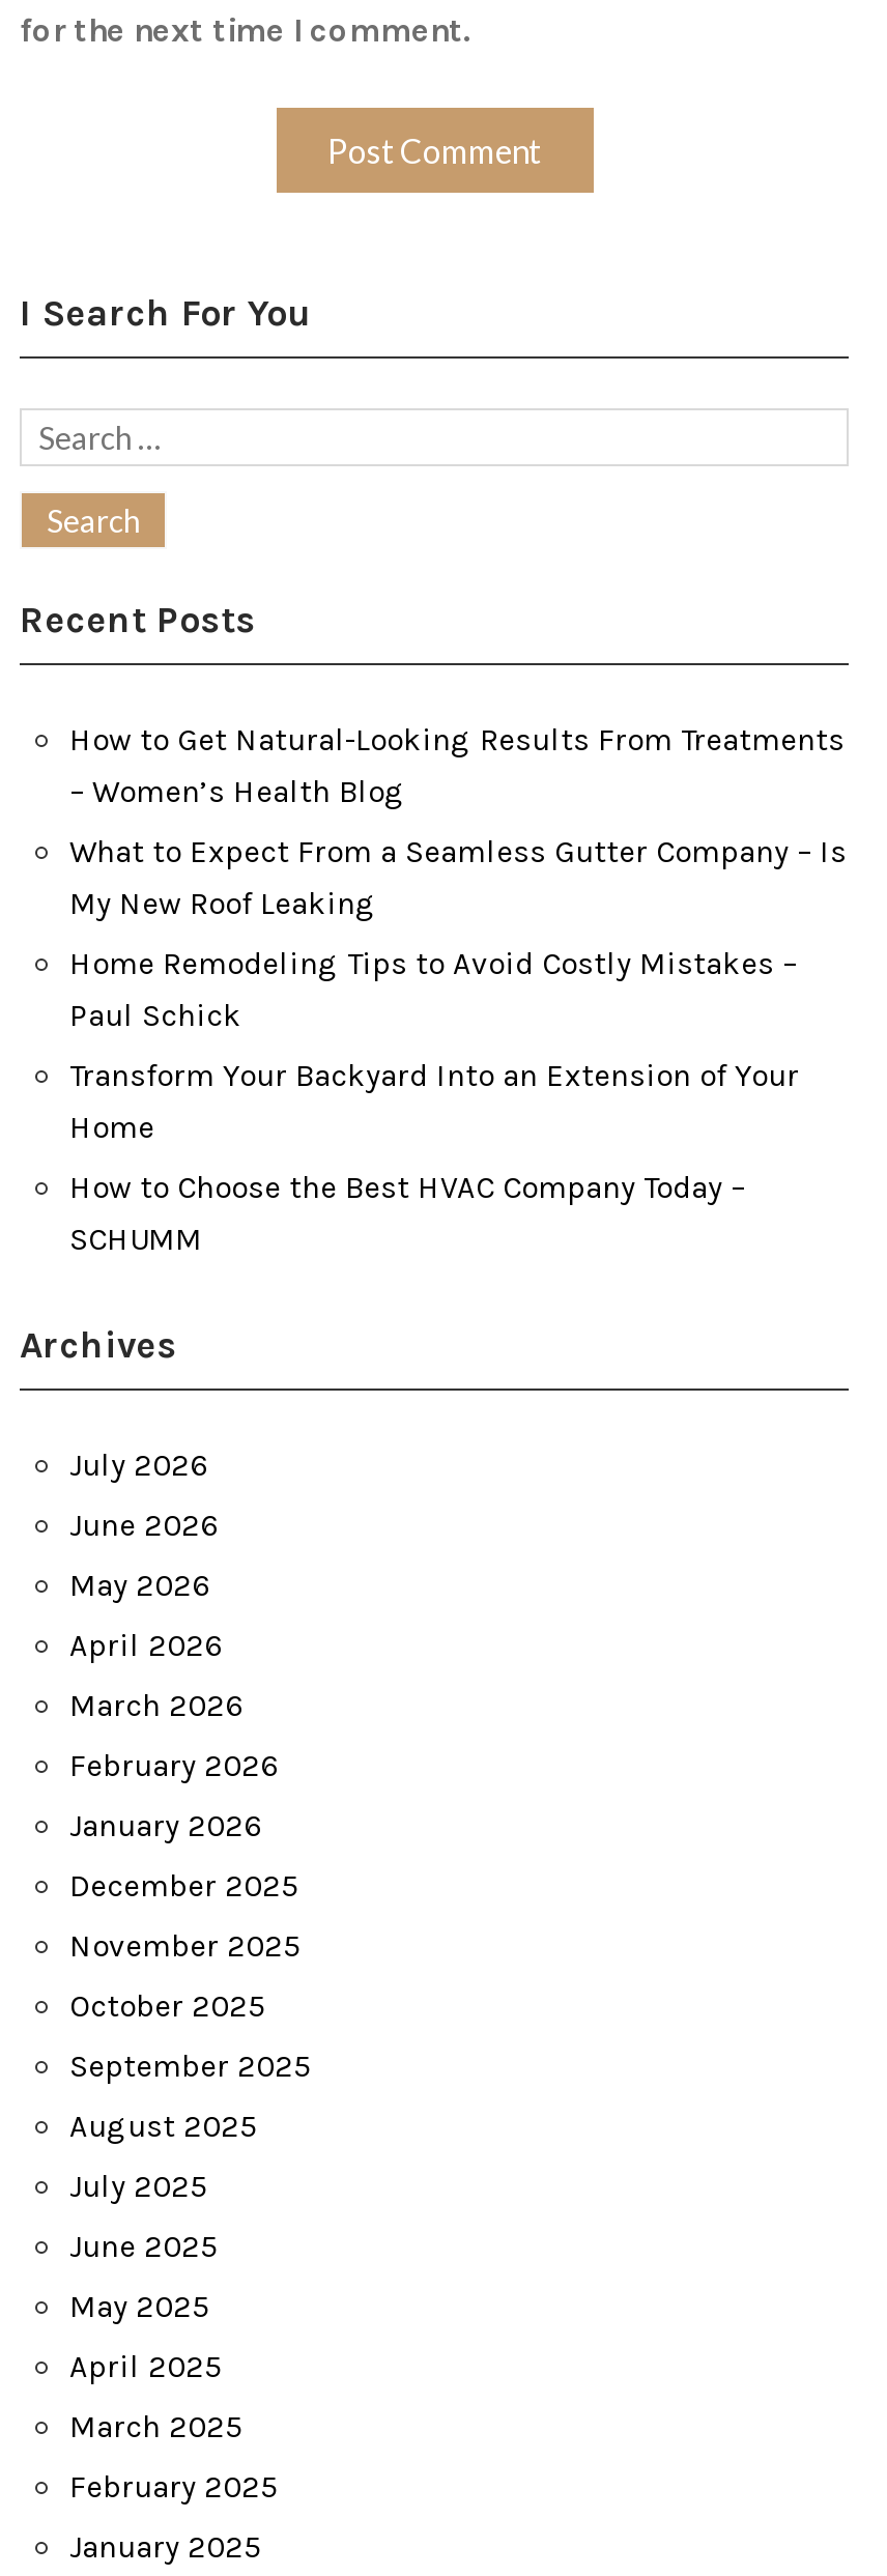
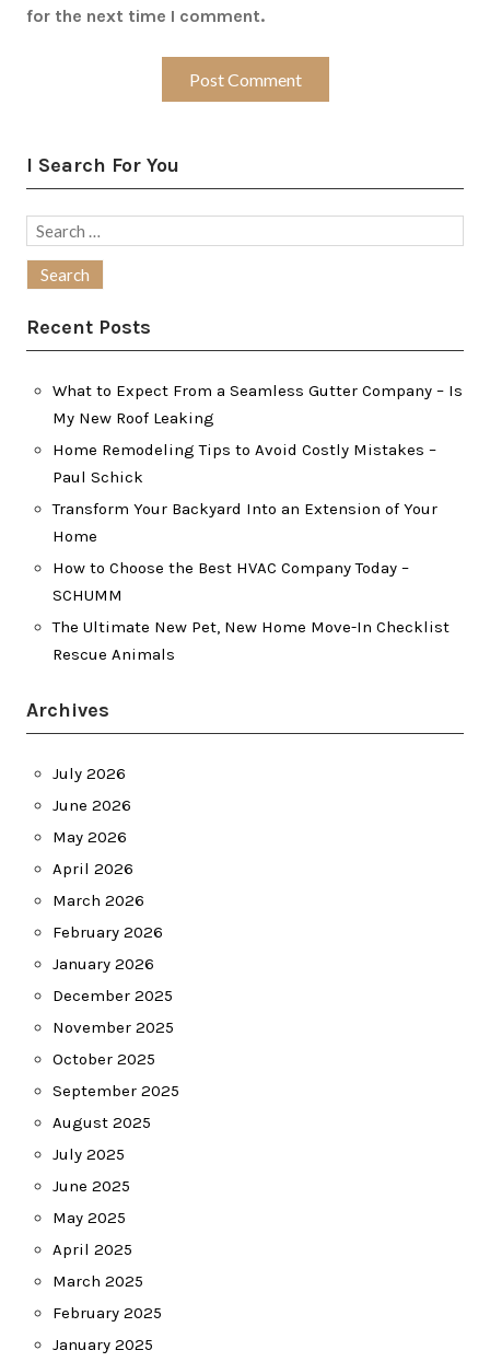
- How to Get Natural-Looking Results From Treatments
- – Women’s Health Blog

moved up: What to Expect From a Seamless Gutter Company – Is | My New Roof Leaking | Home Remodeling Tips to Avoid Costly Mistakes – | Paul Schick | Transform Your Backyard Into an Extension of Your | Home | How to Choose the Best HVAC Company Today – | SCHUMM

+ The Ultimate New Pet, New Home Move-In Checklist
+ Rescue Animals
